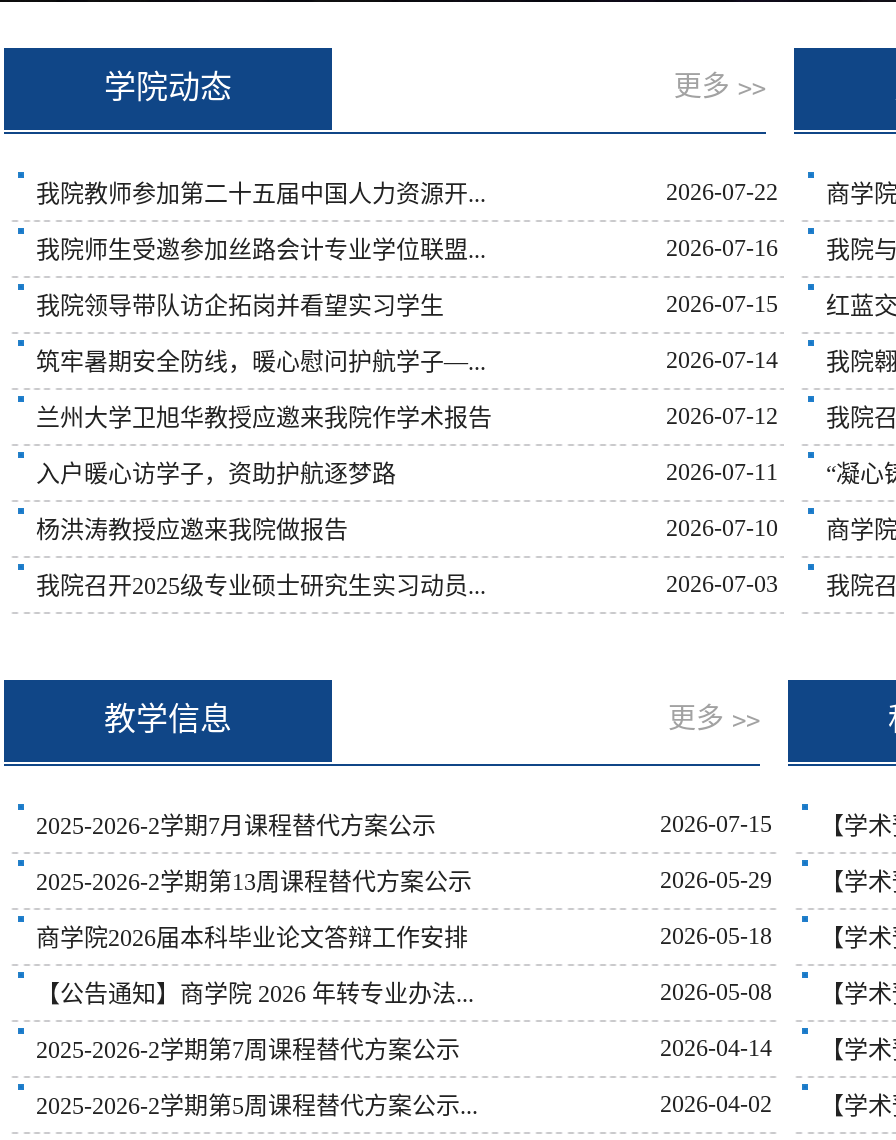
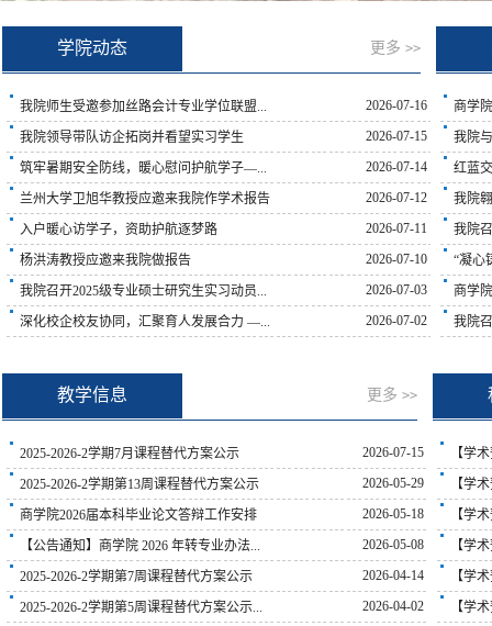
- 我院教师参加第二十五届中国人力资源开...
- 2026-07-22

moved up: 我院师生受邀参加丝路会计专业学位联盟... | 2026-07-16 | 我院领导带队访企拓岗并看望实习学生 | ... | 我院召开2025级专业硕士研究生实习动员... | 2026-07-03

+ 深化校企校友协同，汇聚育人发展合力 —...
+ 2026-07-02
